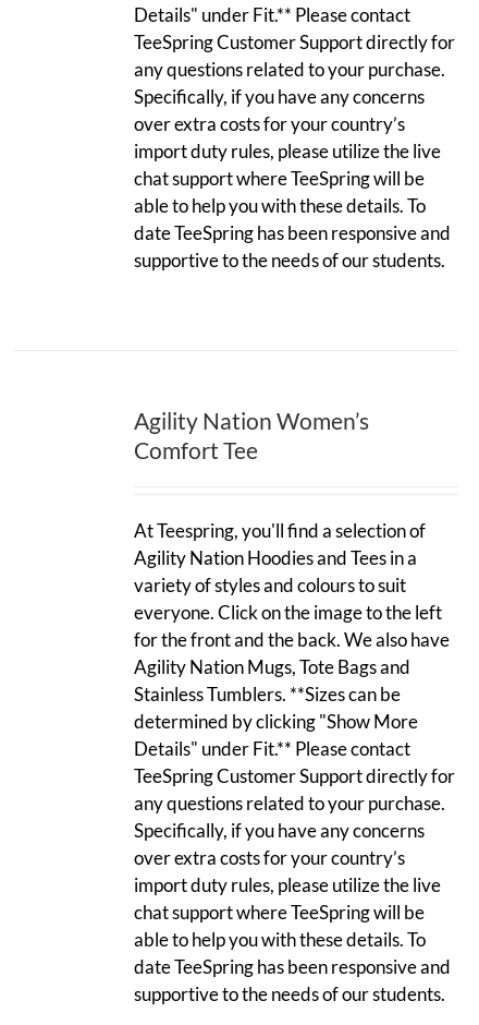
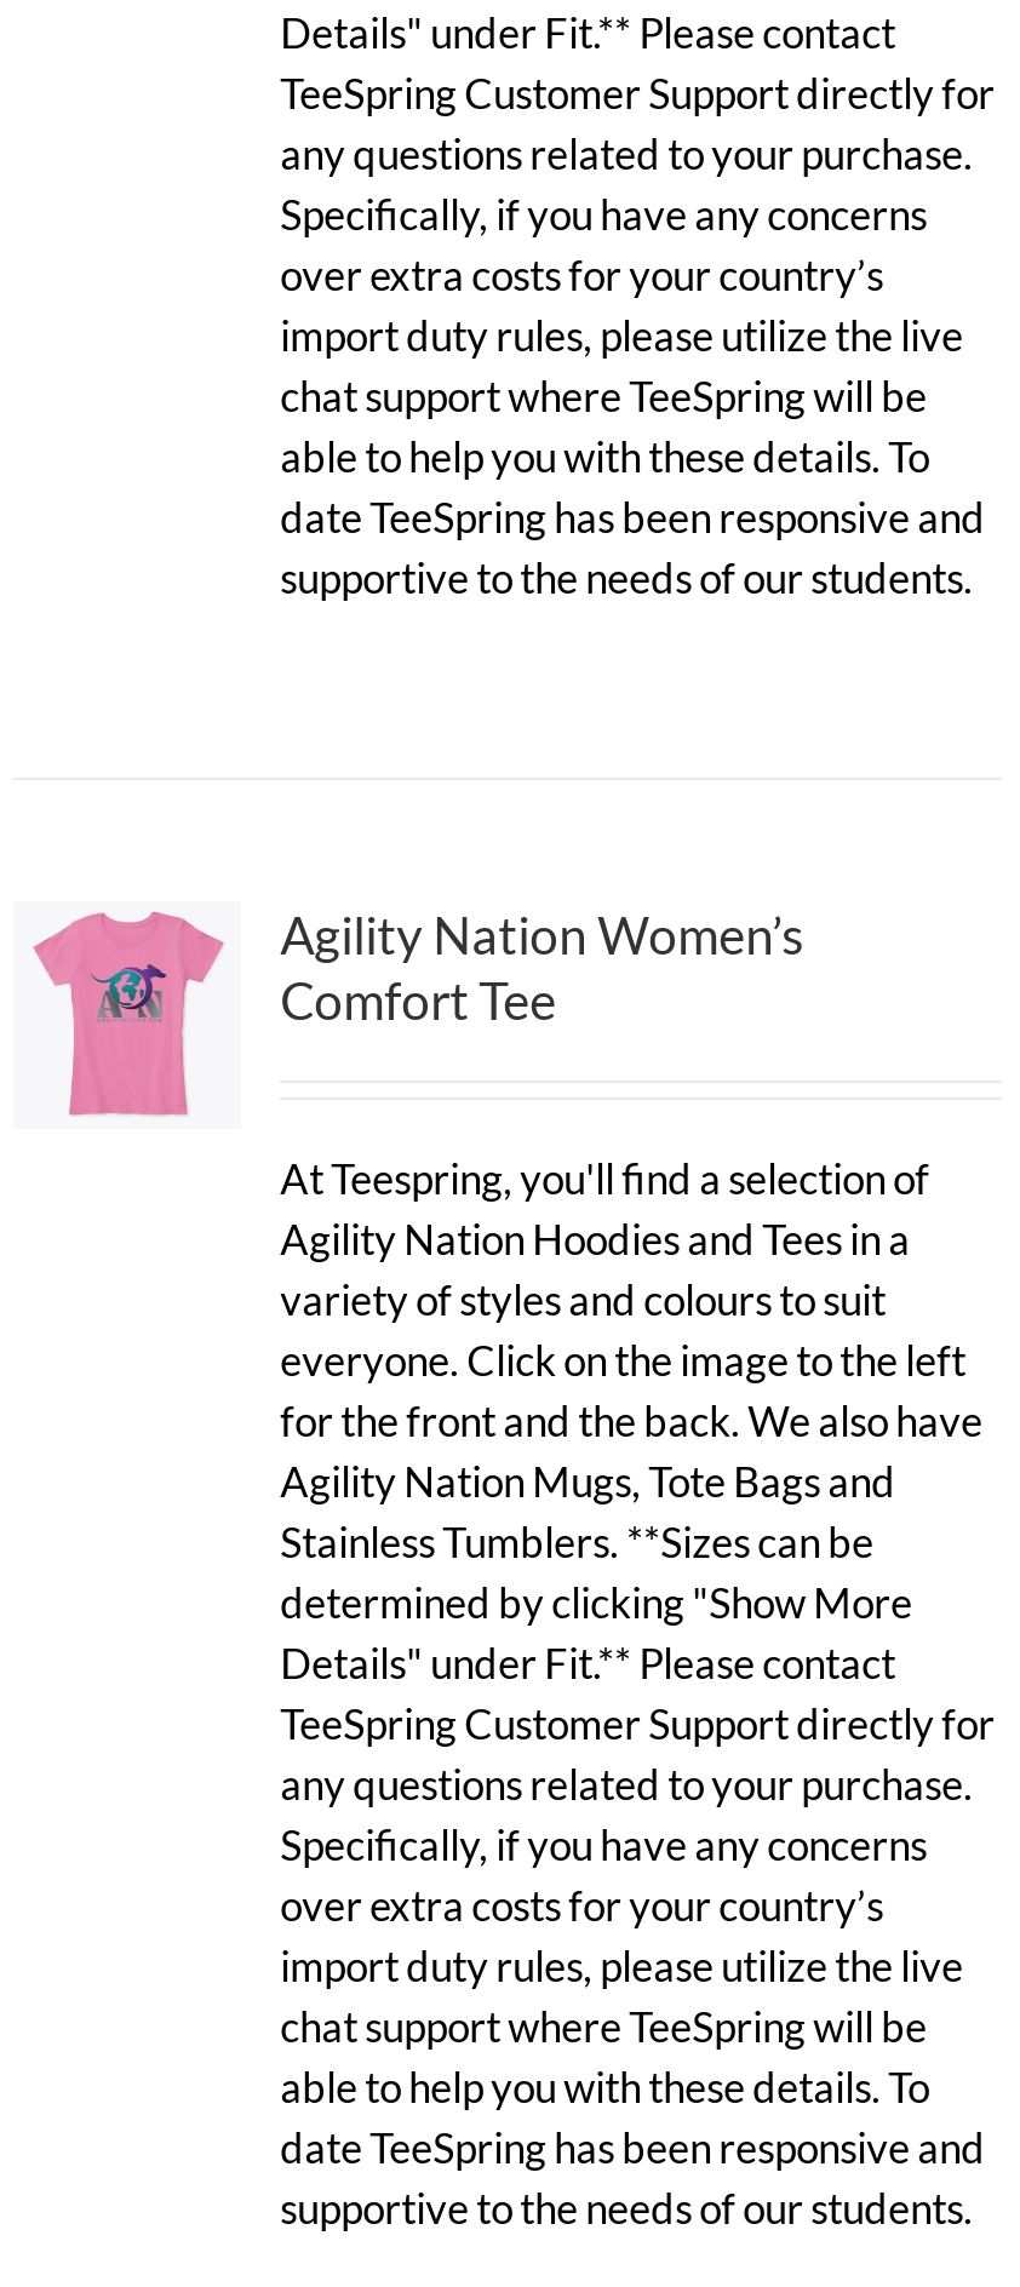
+ [image]
